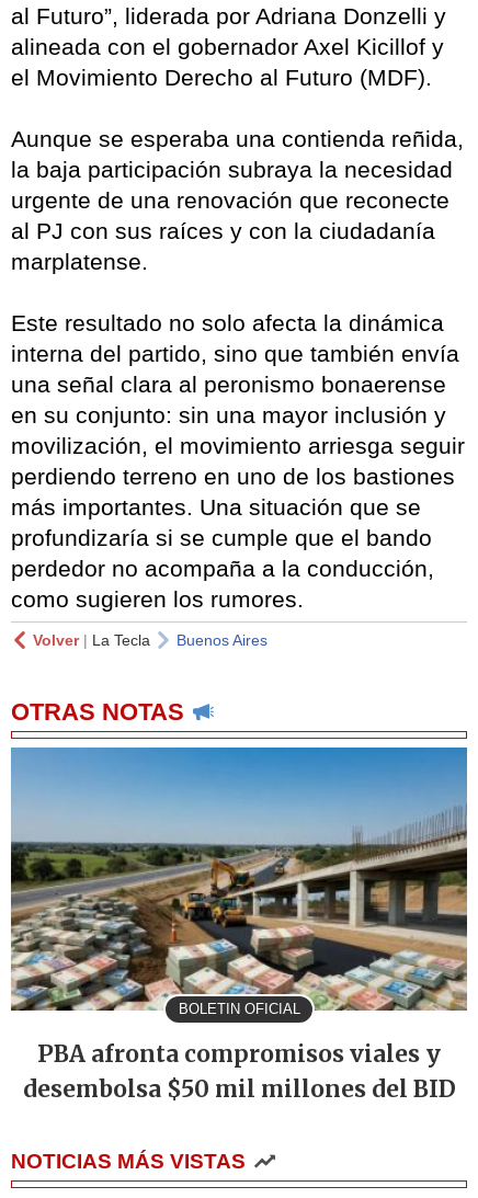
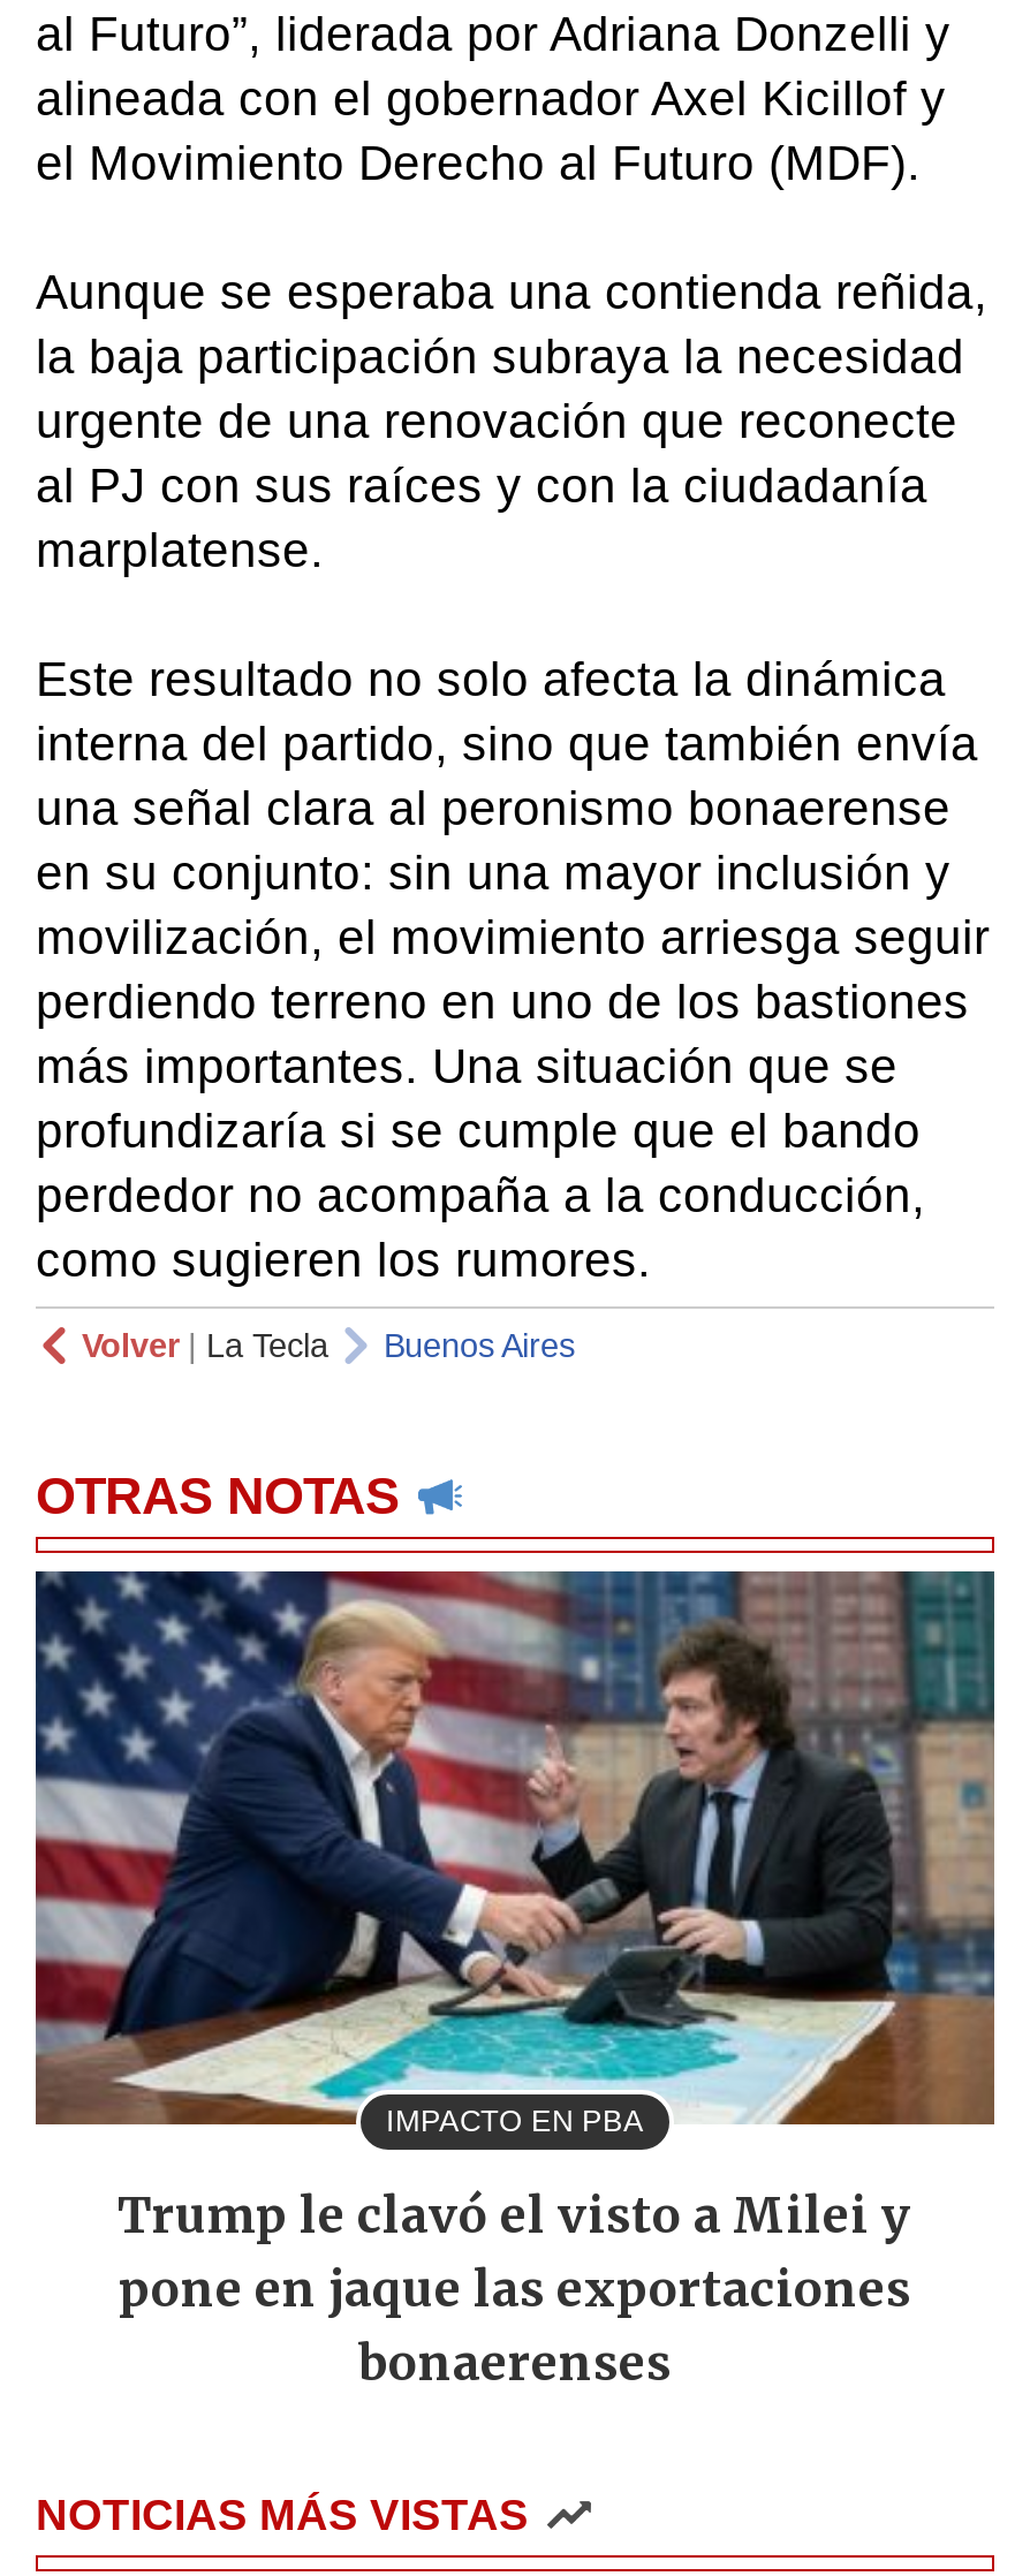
- [image]
- BOLETIN OFICIAL
+ [image]
+ IMPACTO EN PBA

- PBA afronta compromisos viales y
- desembolsa $50 mil millones del BID
+ Trump le clavó el visto a Milei y
+ pone en jaque las exportaciones
+ bonaerenses
